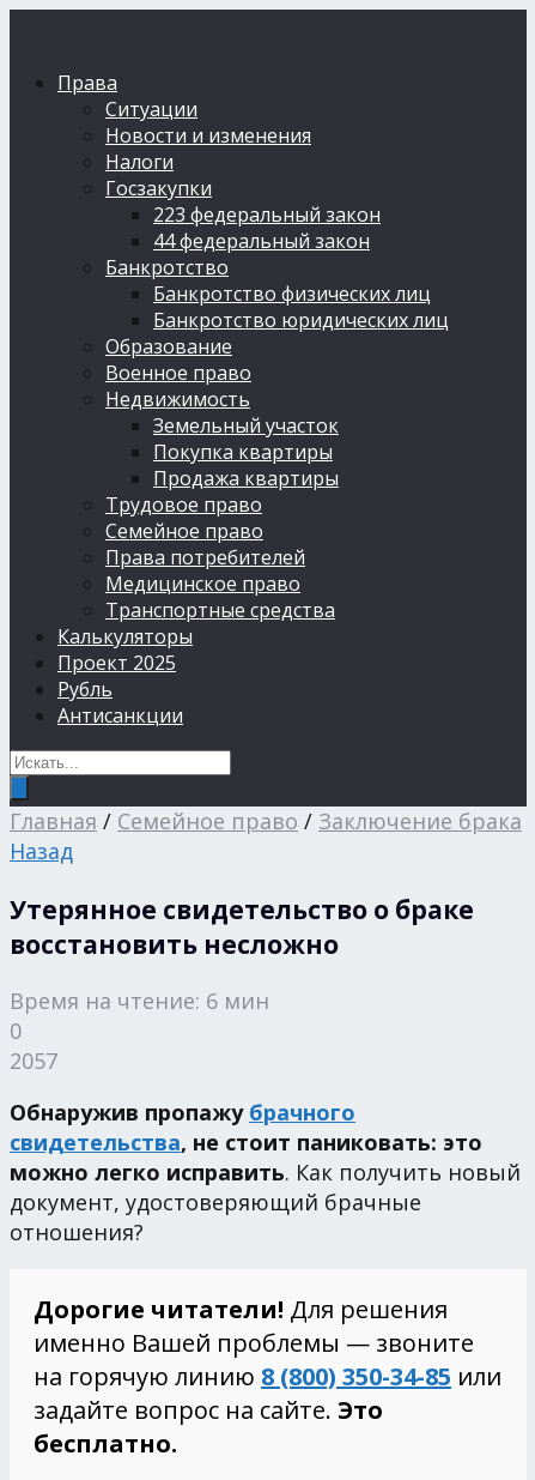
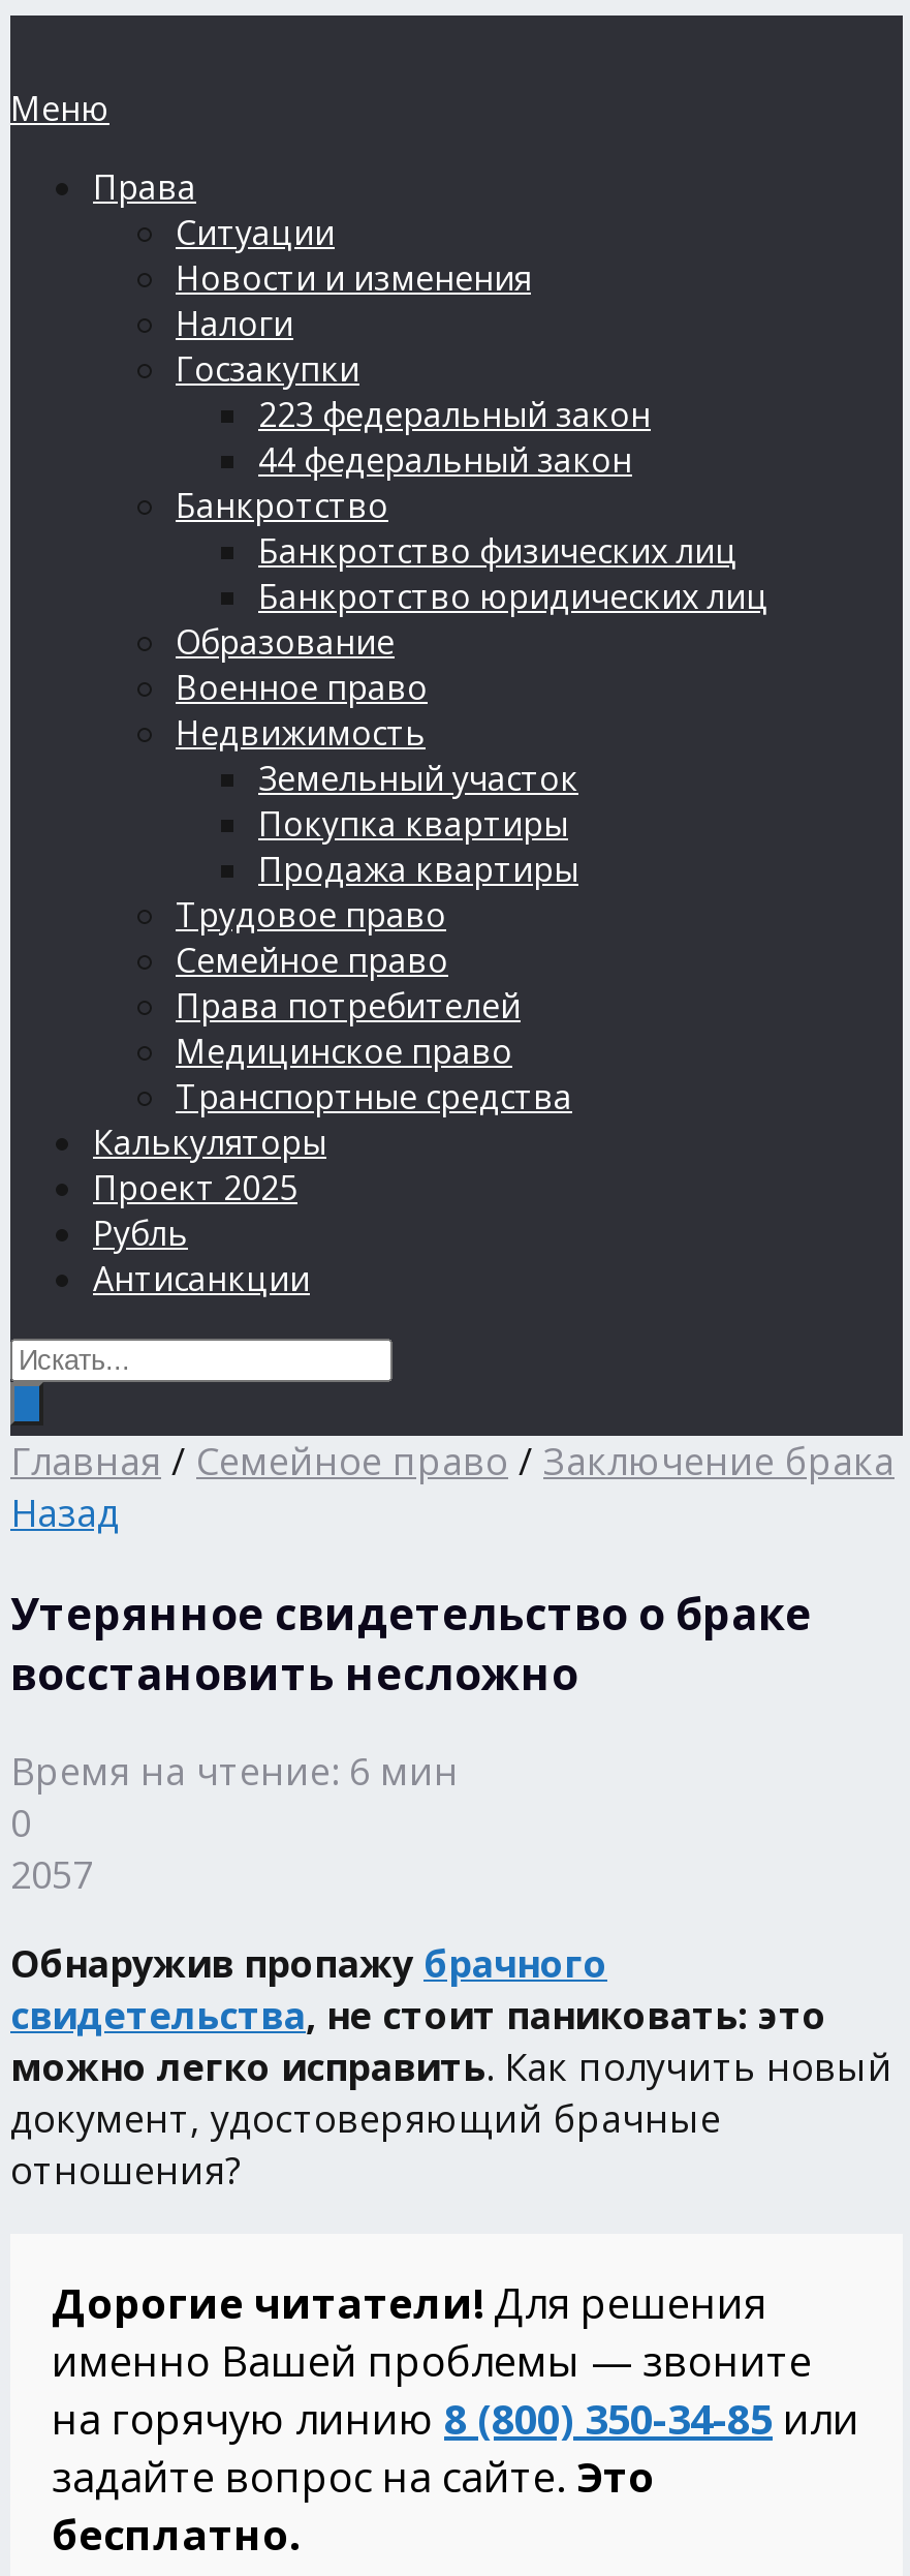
+ Меню
